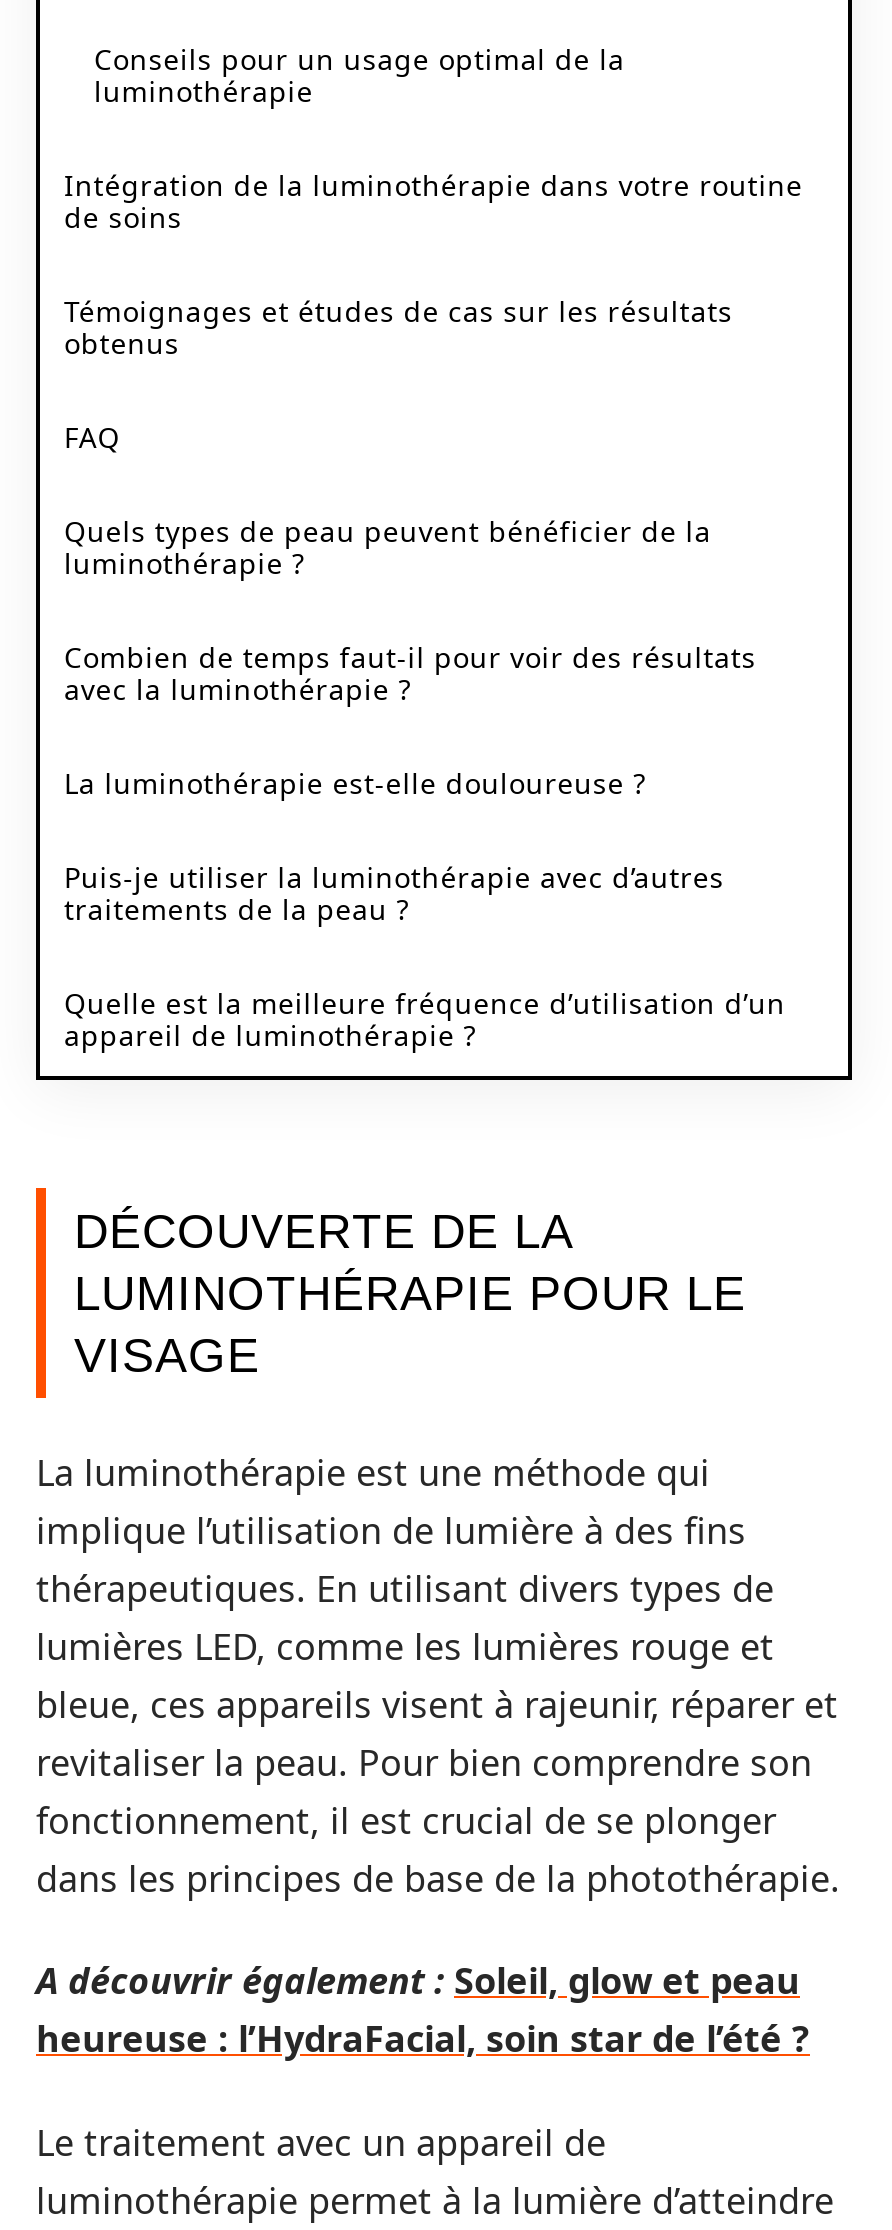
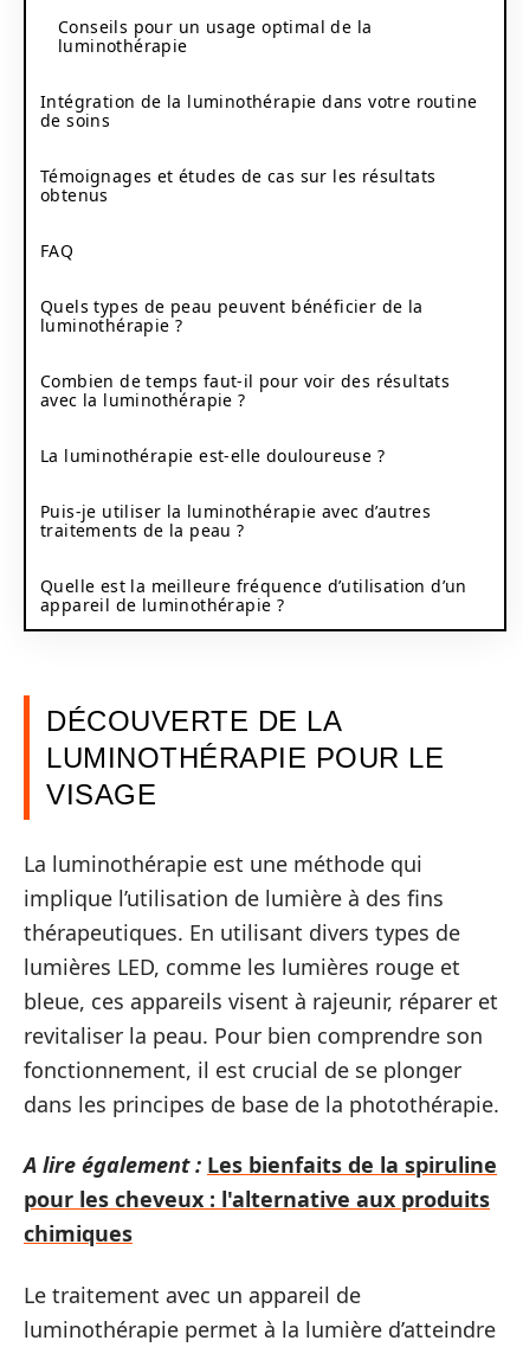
- A découvrir également : Soleil, glow et peau
- heureuse : l’HydraFacial, soin star de l’été ?
+ A lire également : Les bienfaits de la spiruline
+ pour les cheveux : l'alternative aux produits
+ chimiques
